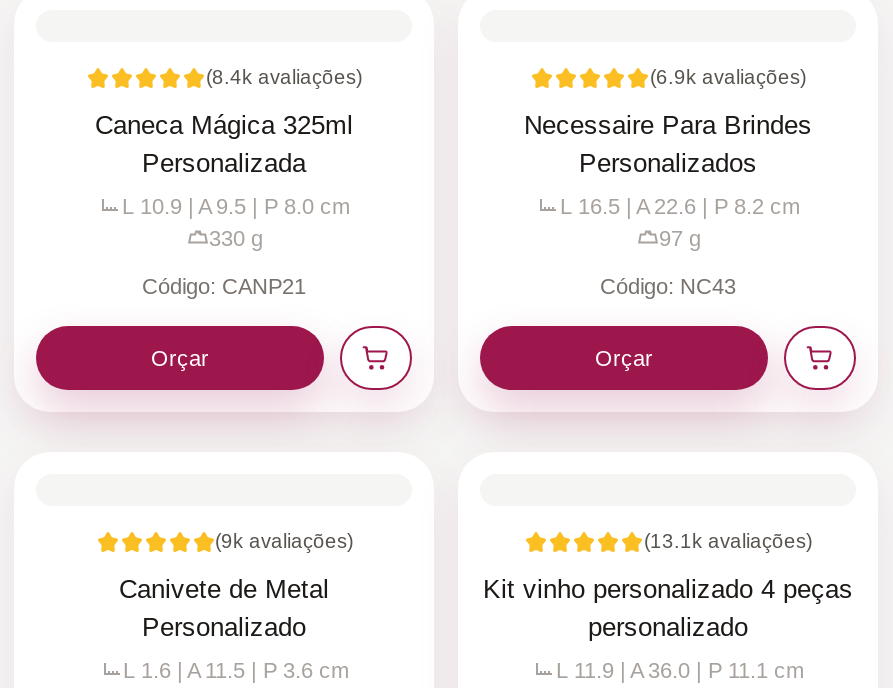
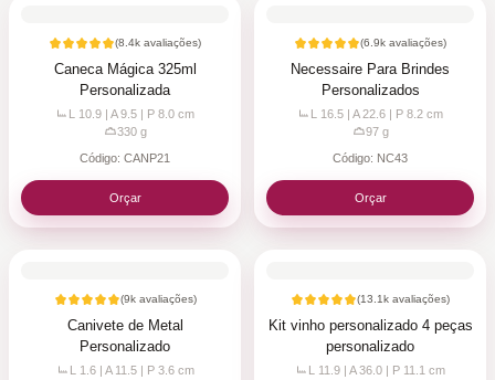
- [image]
+ [image]

- [image]
+ [image]
